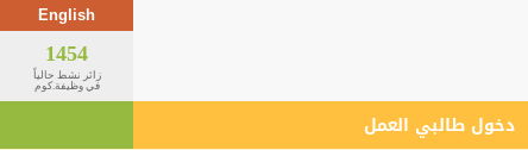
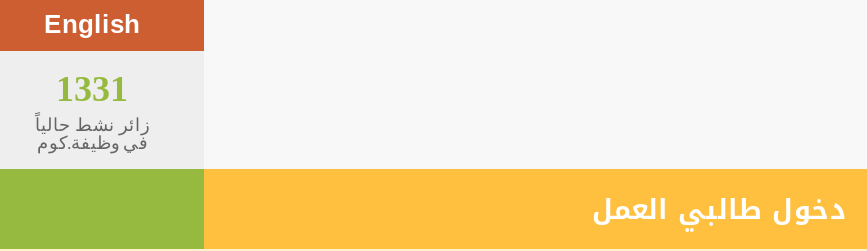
- 1454
+ 1331
